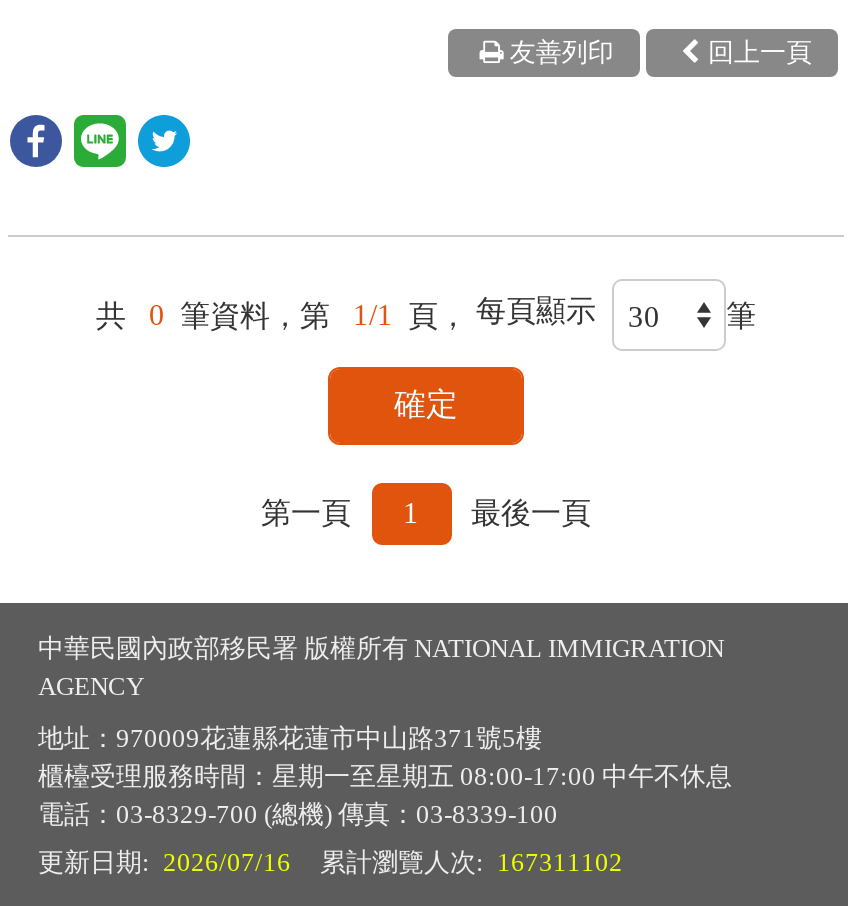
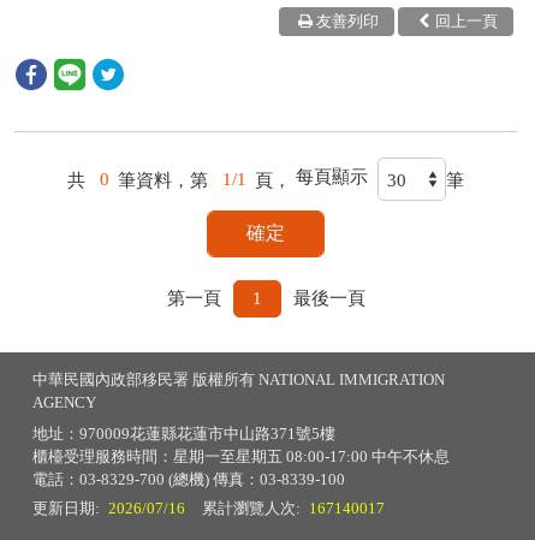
- 累計瀏覽人次: 167311102
+ 累計瀏覽人次: 167140017
